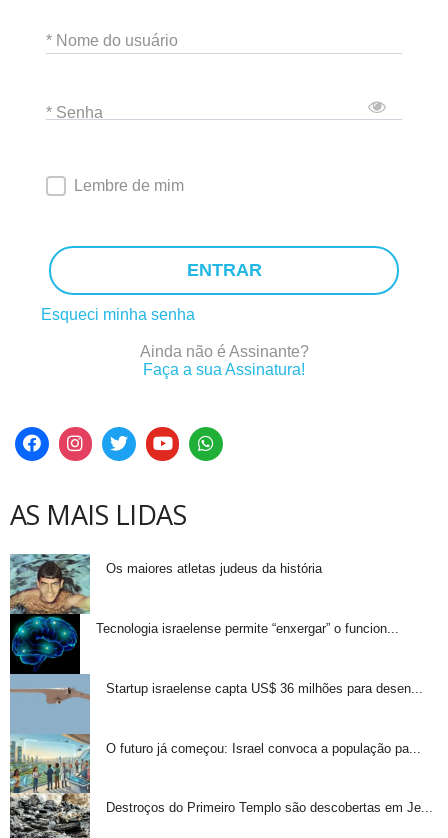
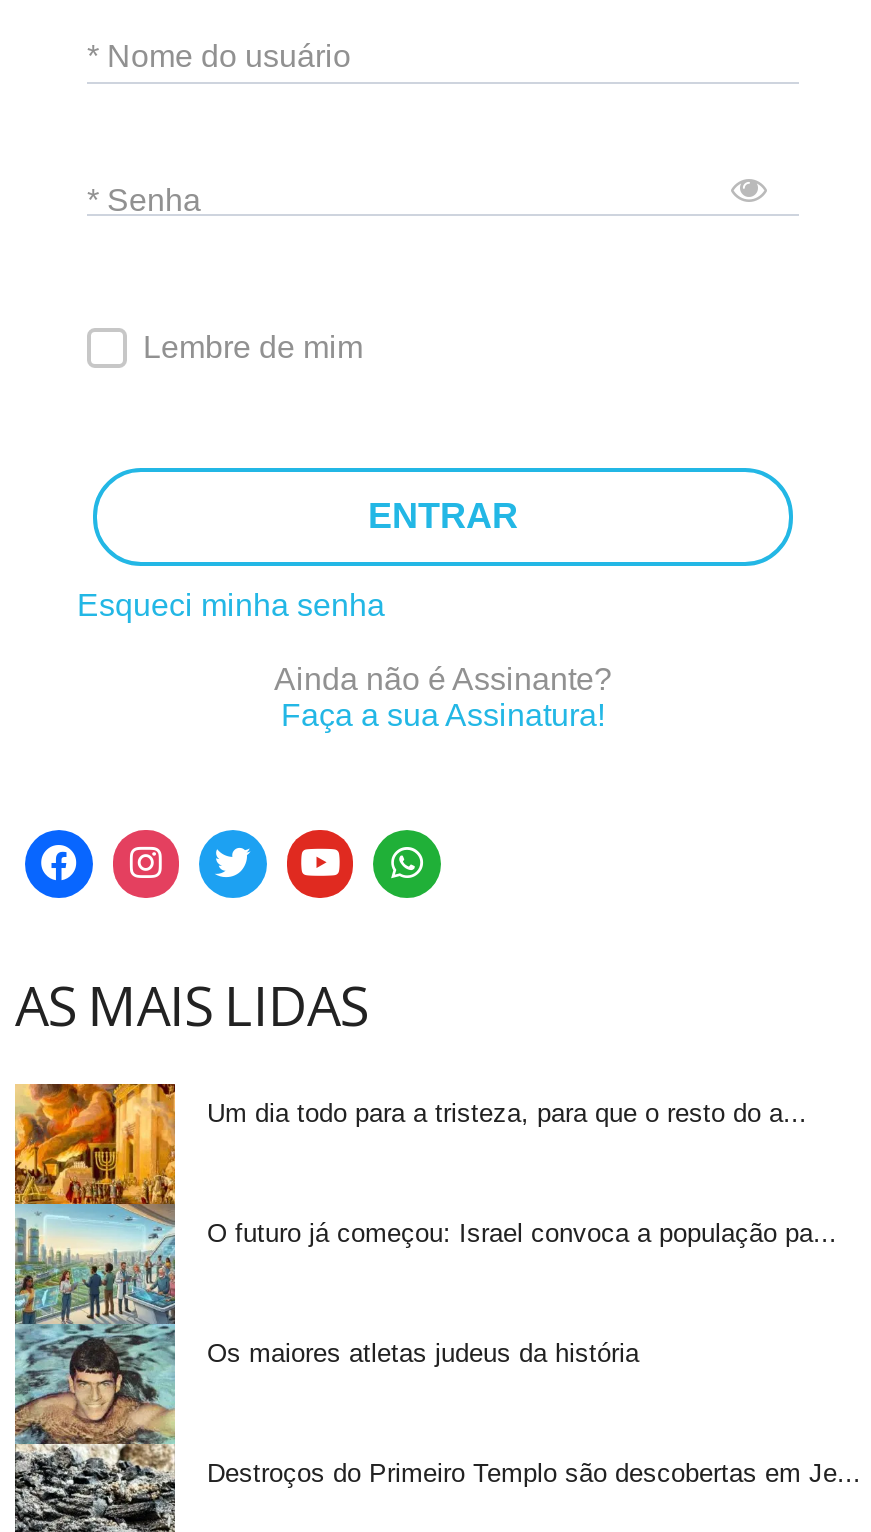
+ Um dia todo para a tristeza, para que o resto do a...

moved down: Os maiores atletas judeus da história

- [image]
+ [image]

- Tecnologia israelense permite “enxergar” o funcion...

- Startup israelense capta US$ 36 milhões para desen...

moved up: O futuro já começou: Israel convoca a população pa...
